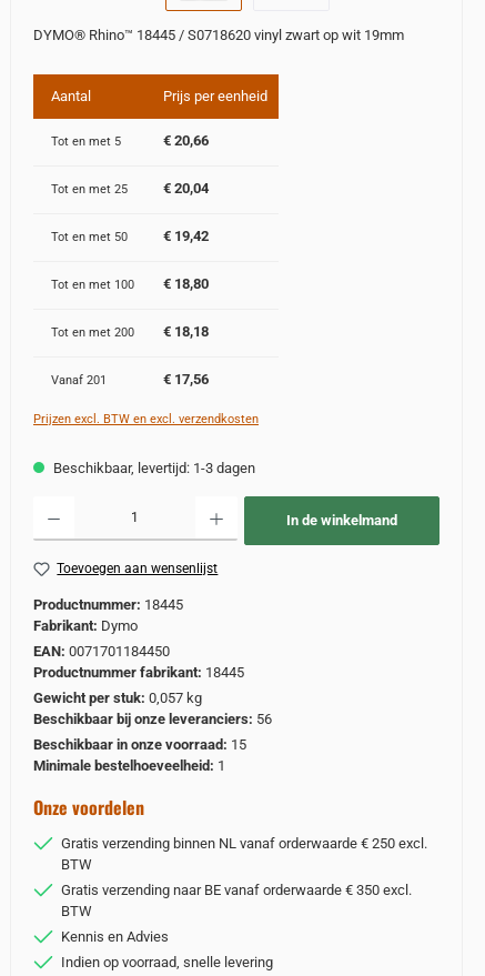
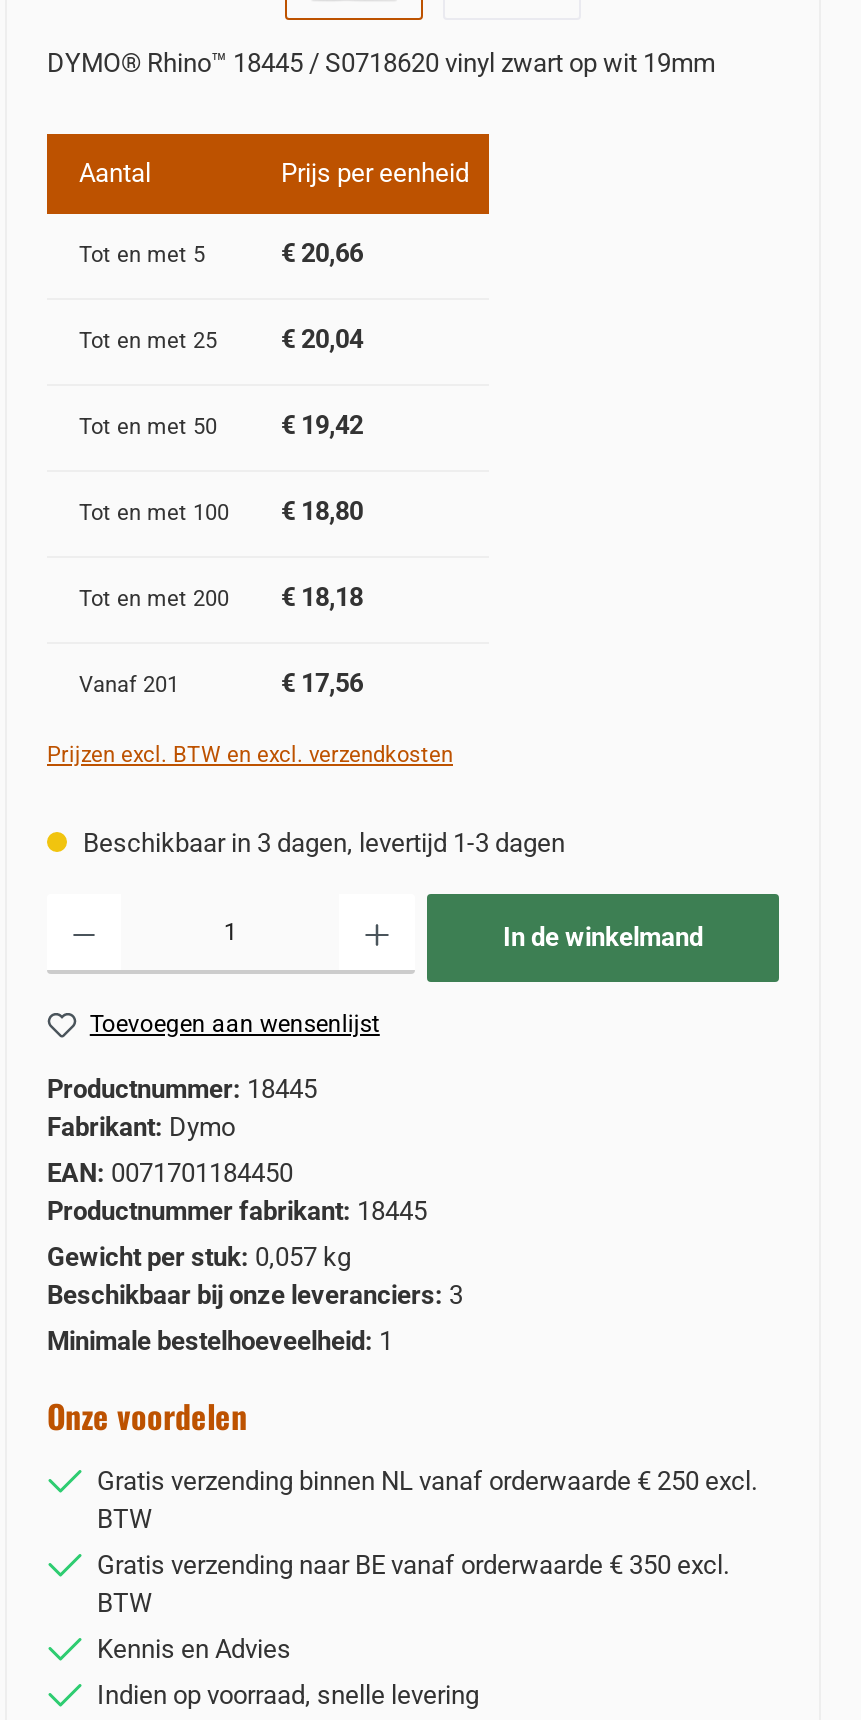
- Beschikbaar, levertijd: 1-3 dagen
+ Beschikbaar in 3 dagen, levertijd 1-3 dagen

- Beschikbaar bij onze leveranciers: 56
- Beschikbaar in onze voorraad: 15
+ Beschikbaar bij onze leveranciers: 3
